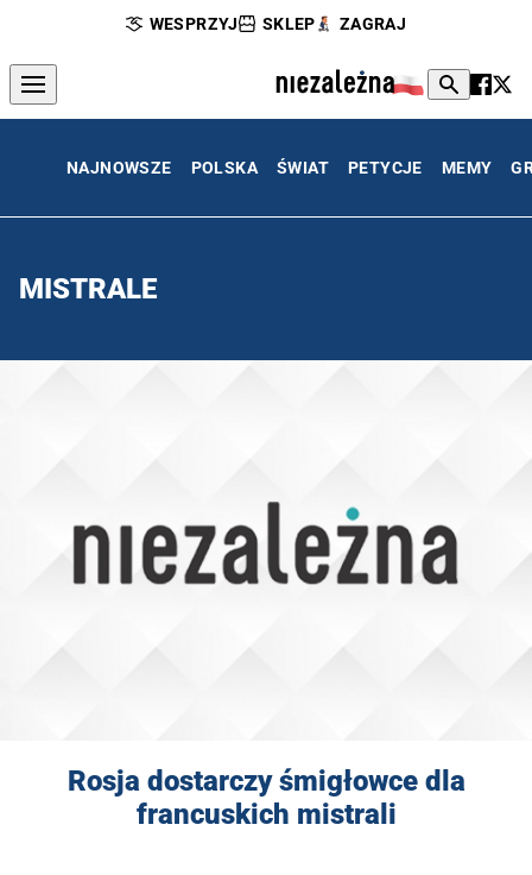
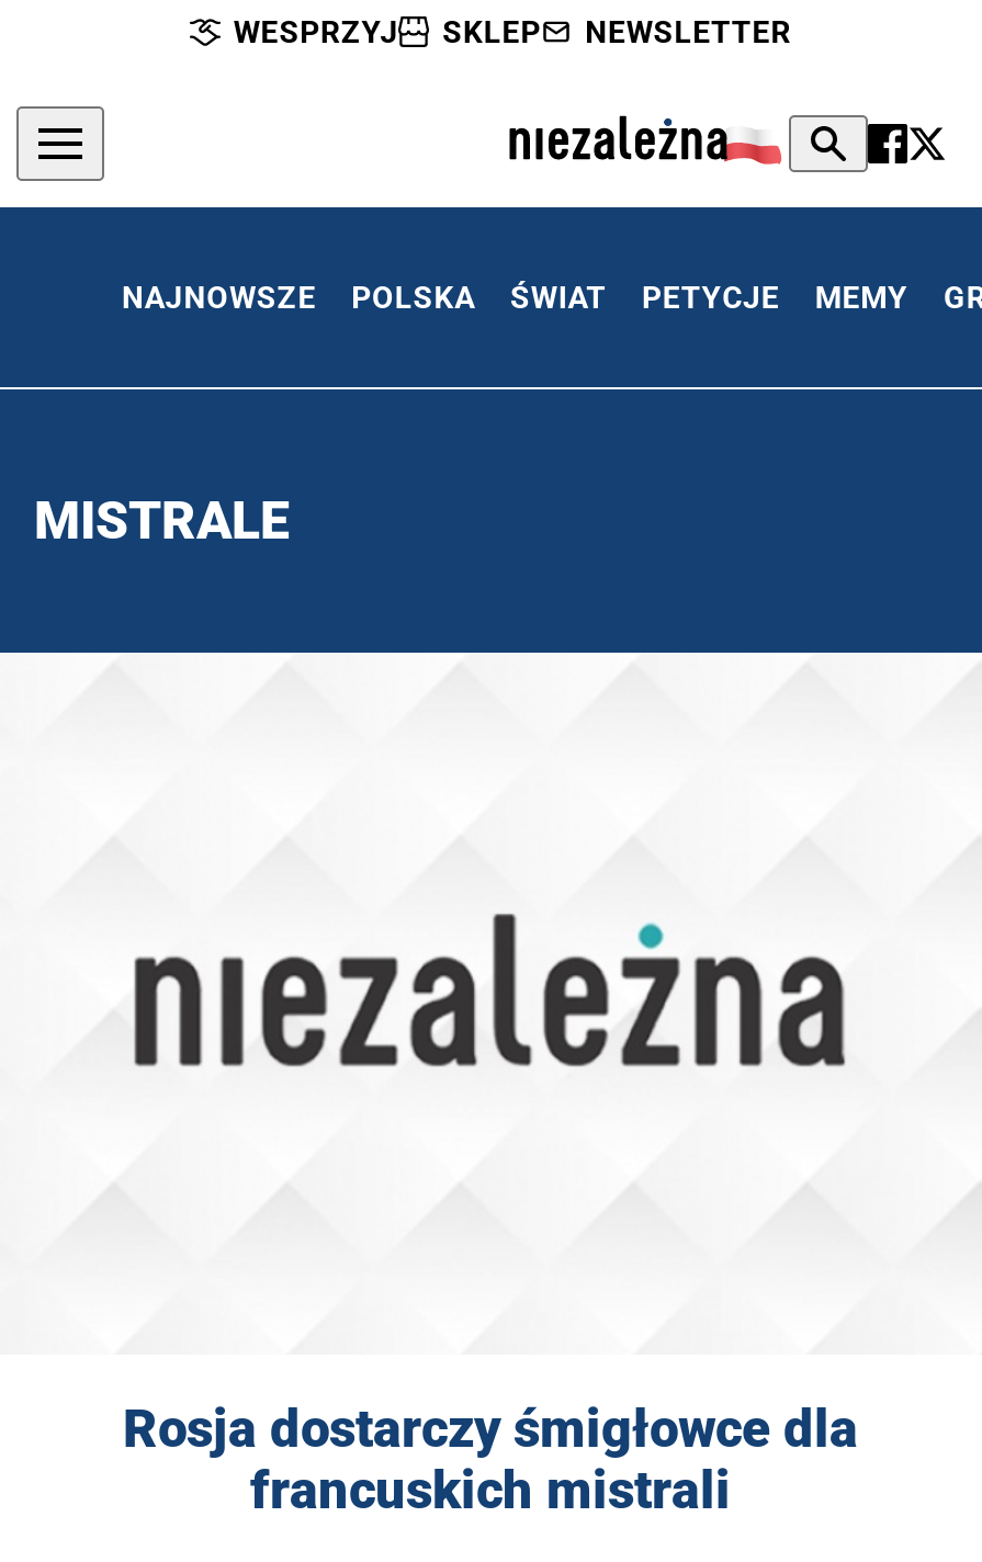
- ZAGRAJ
+ NEWSLETTER
